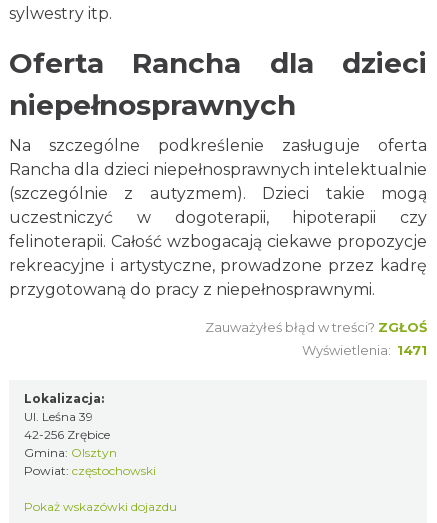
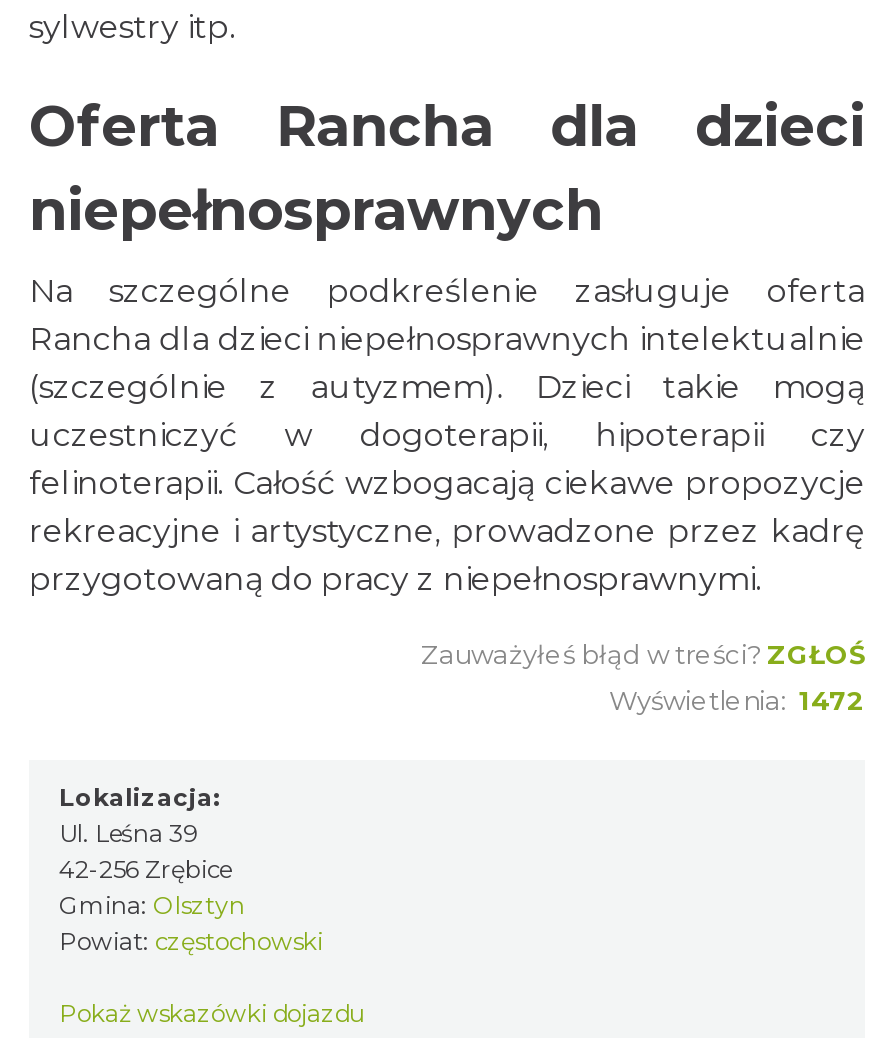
- Wyświetlenia: 1471
+ Wyświetlenia: 1472
